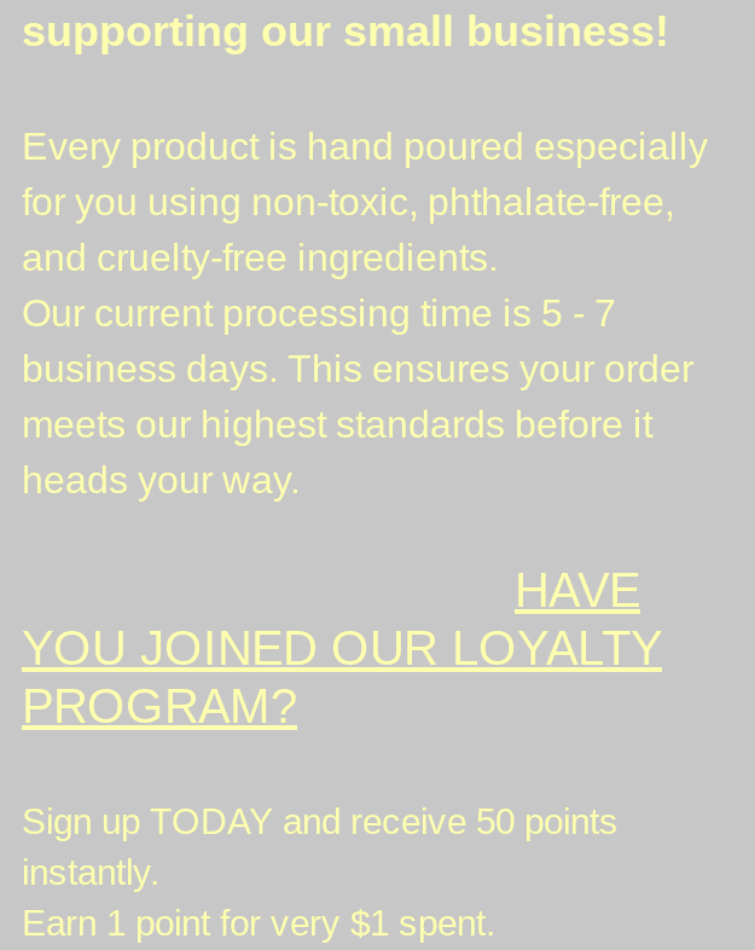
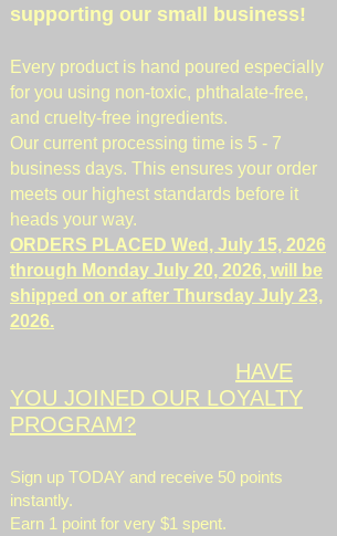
+ ORDERS PLACED Wed, July 15, 2026
+ through Monday July 20, 2026, will be
+ shipped on or after Thursday July 23,
+ 2026.
